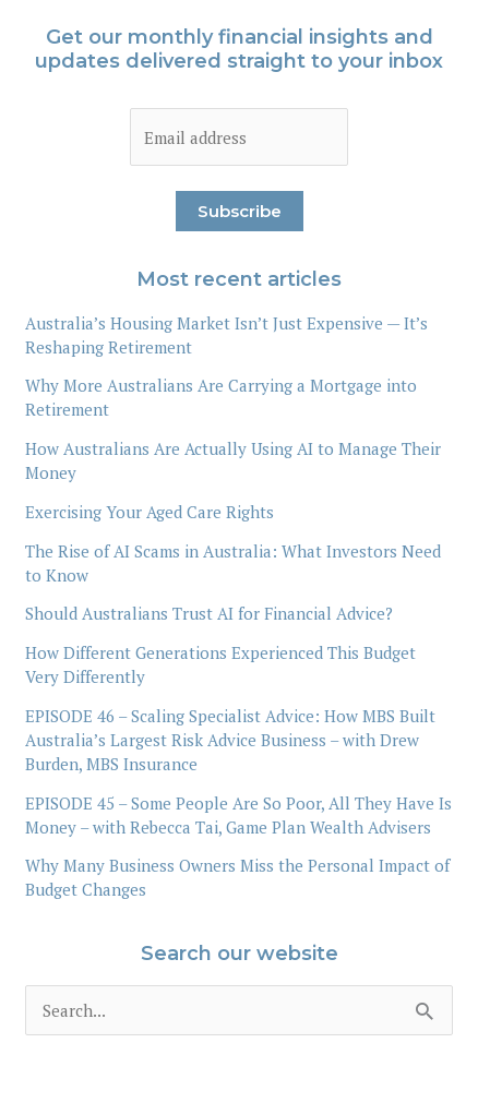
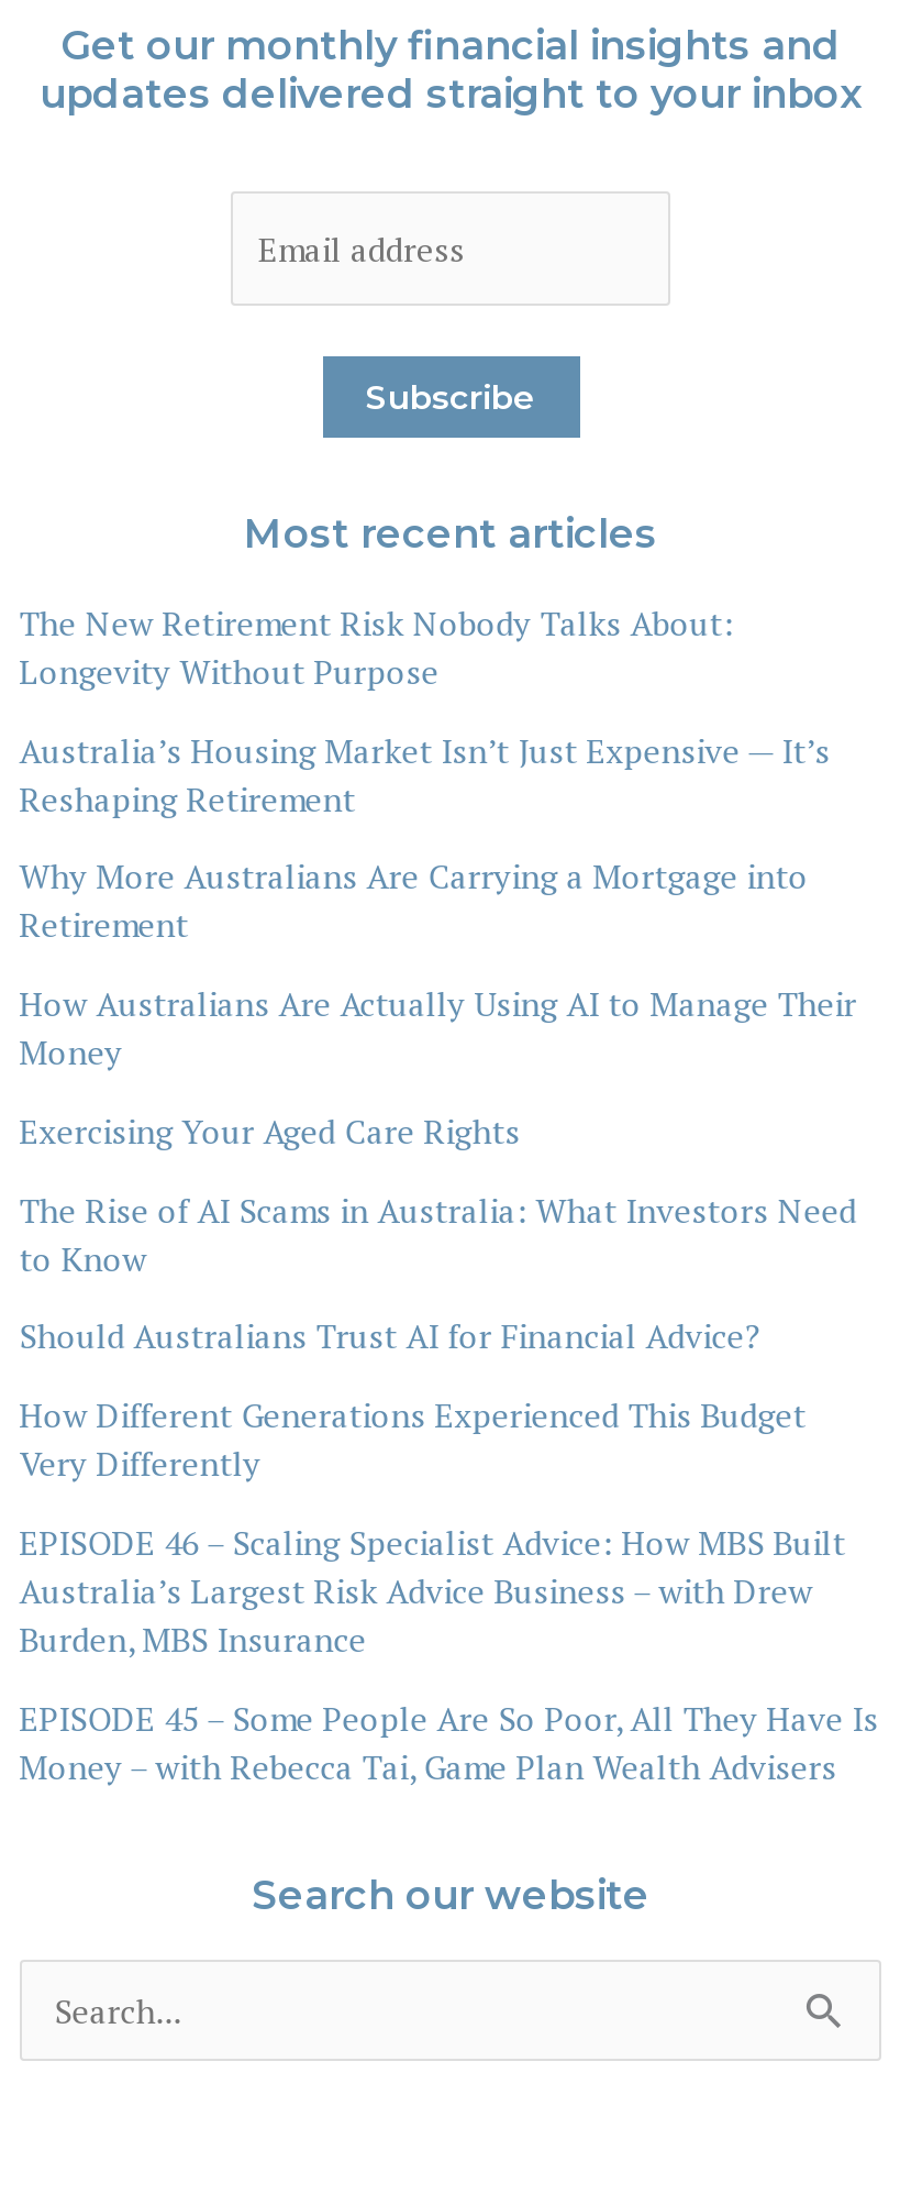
+ The New Retirement Risk Nobody Talks About:
+ Longevity Without Purpose

moved down: Australia’s Housing Market Isn’t Just Expensive — It’s | Reshaping Retirement | Why More Australians Are Carrying a Mortgage into | ... | EPISODE 45 – Some People Are So Poor, All They Have Is | Money – with Rebecca Tai, Game Plan Wealth Advisers

- Why Many Business Owners Miss the Personal Impact of
- Budget Changes
